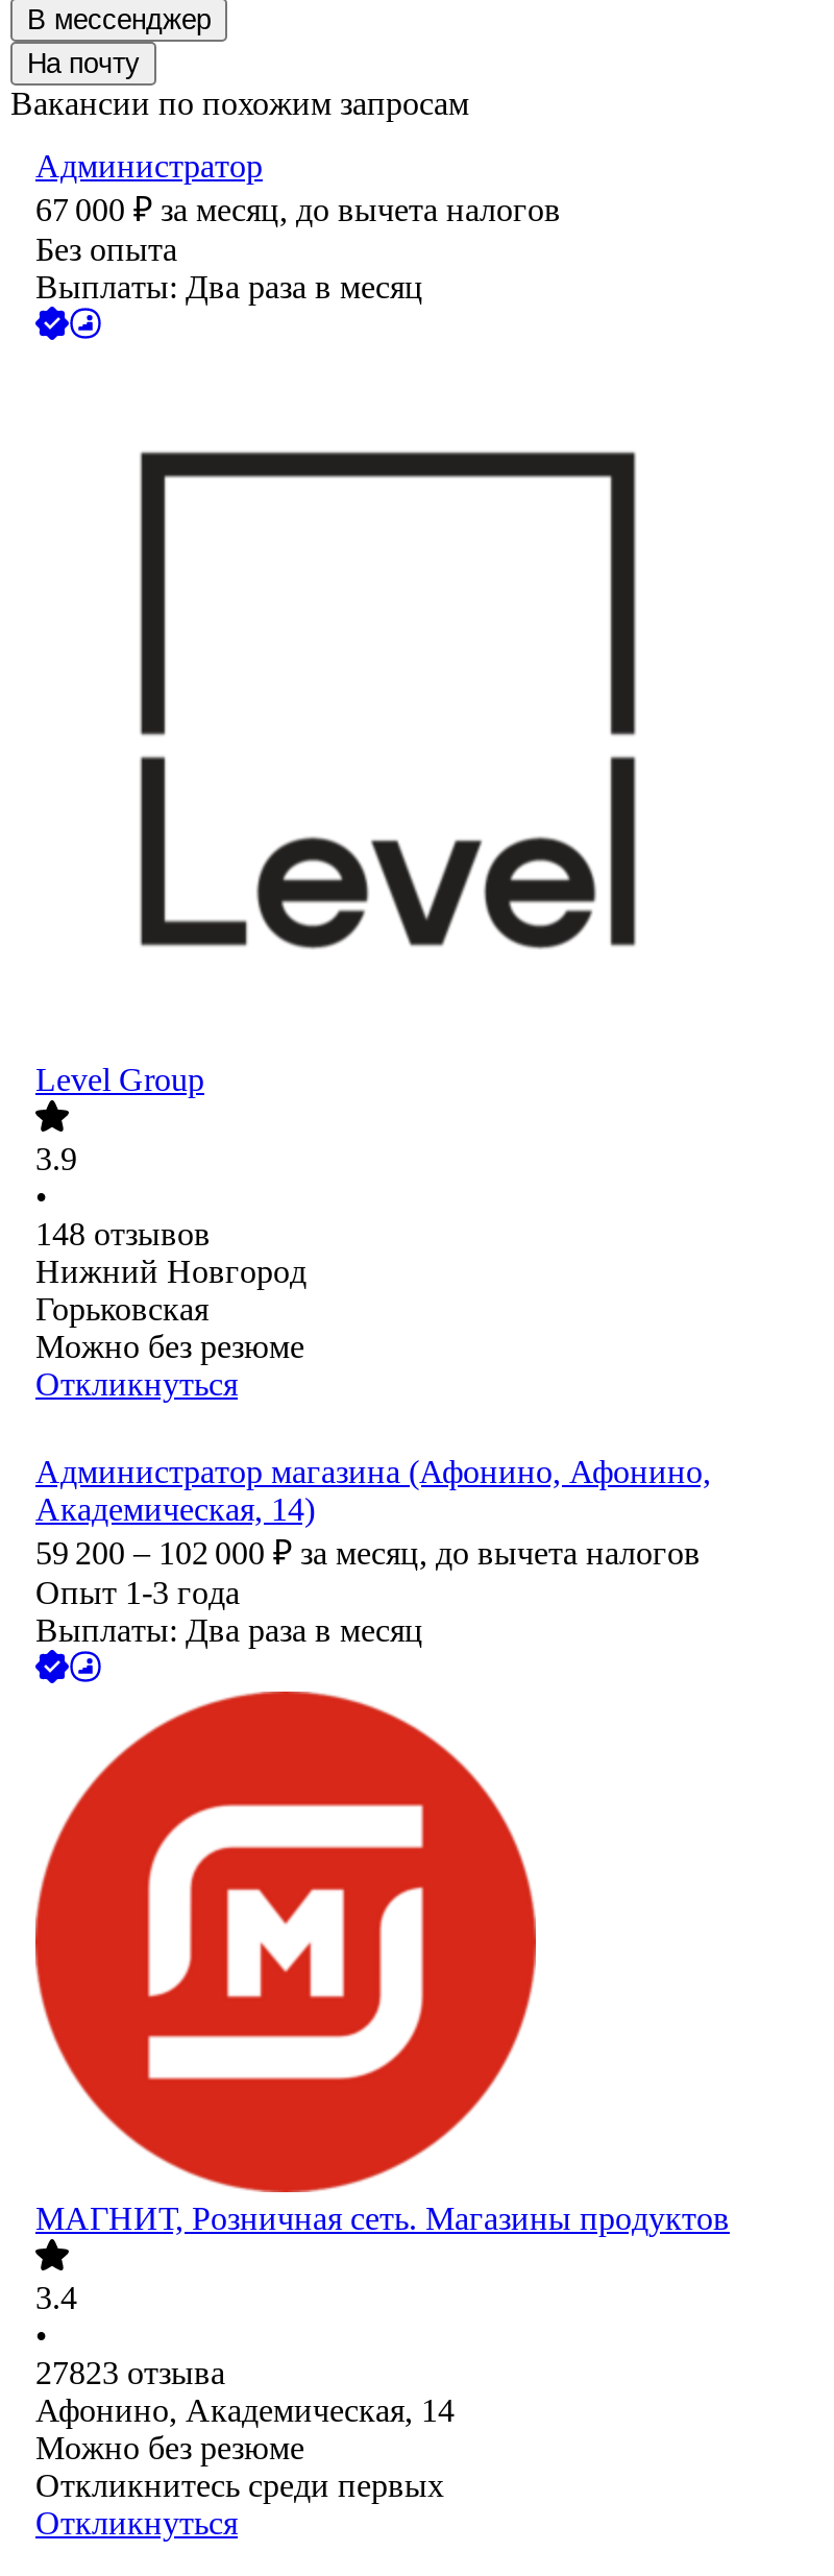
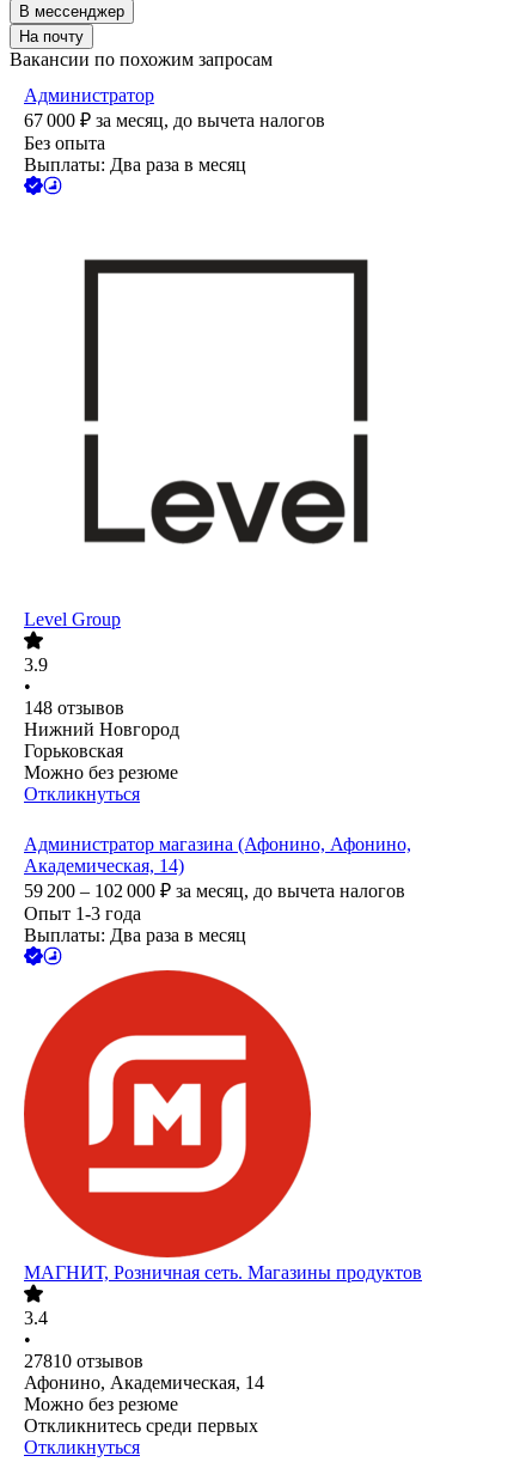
- 27823 отзыва
+ 27810 отзывов
